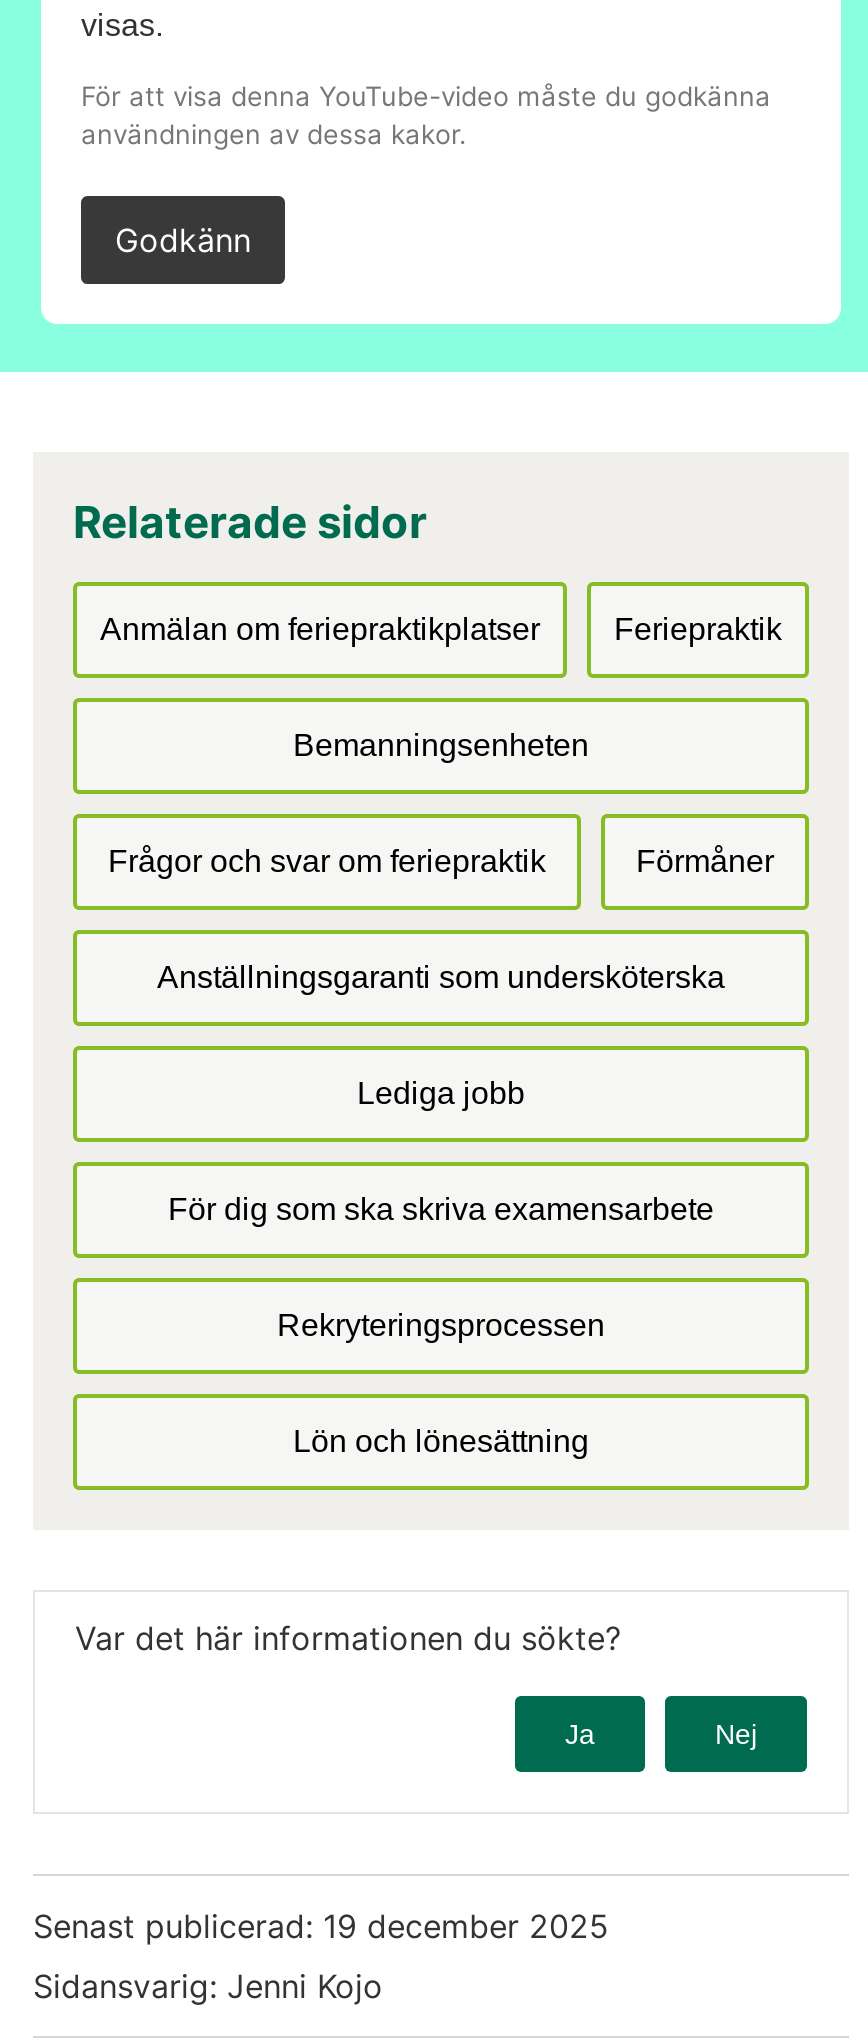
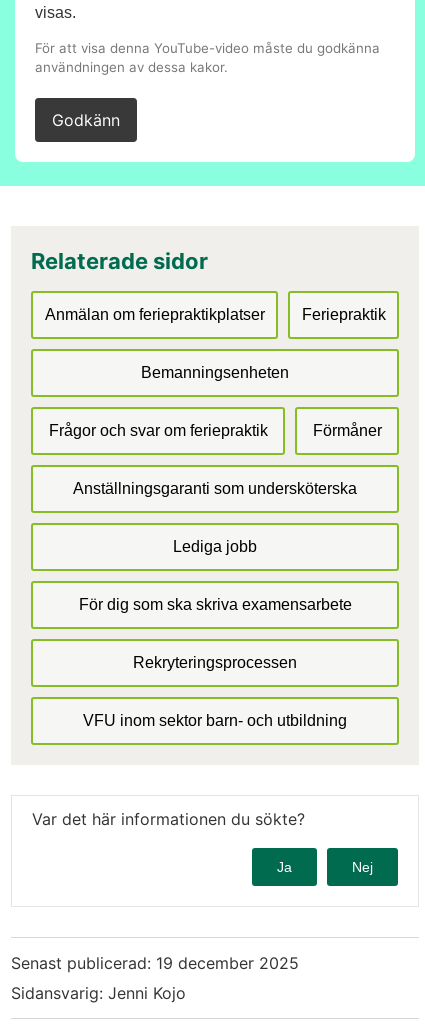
- Lön och lönesättning
+ VFU inom sektor barn- och utbildning
